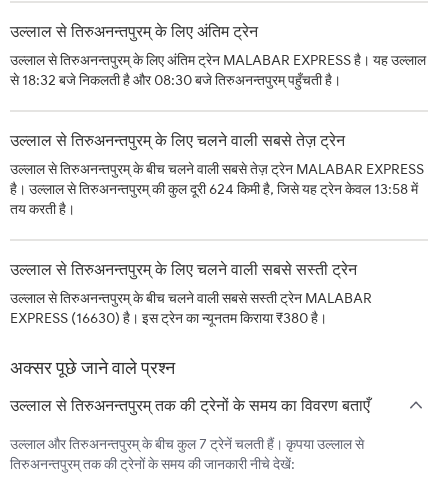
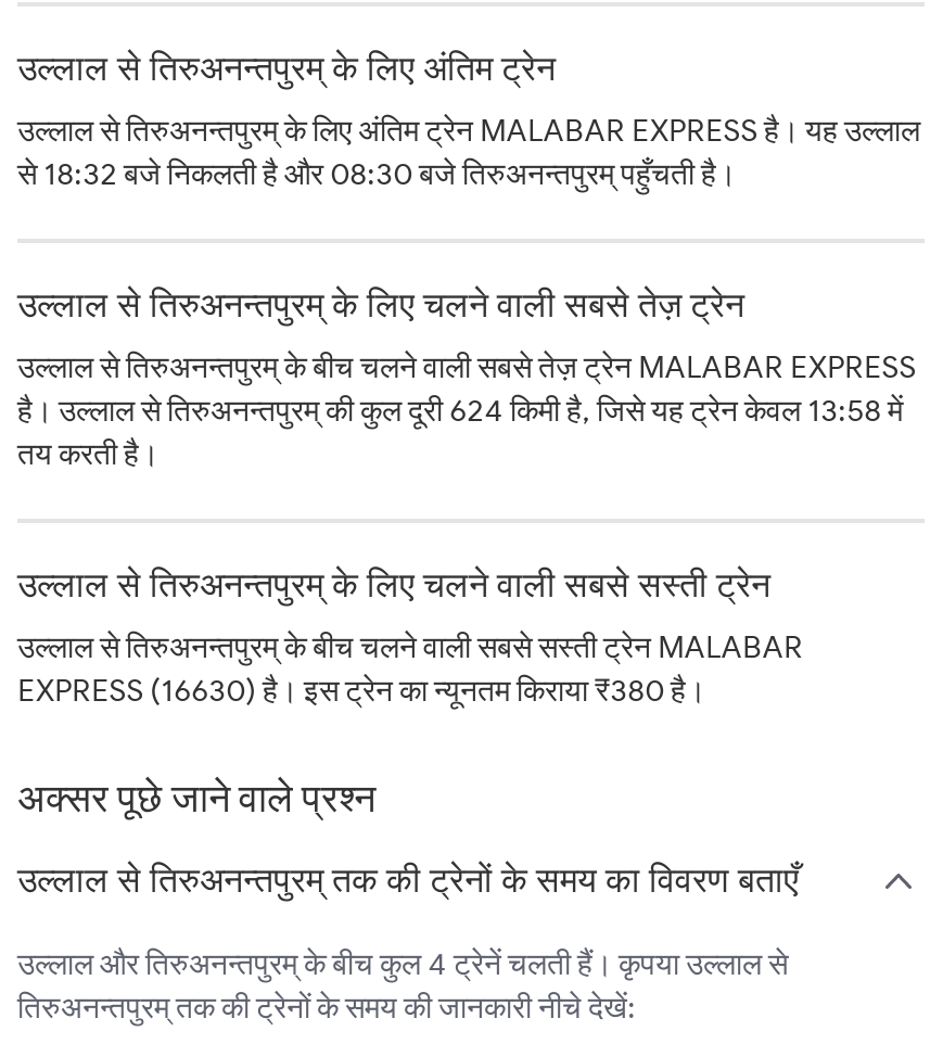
- उल्लाल और तिरुअनन्तपुरम् के बीच कुल 7 ट्रेनें चलती हैं। कृपया उल्लाल से
+ उल्लाल और तिरुअनन्तपुरम् के बीच कुल 4 ट्रेनें चलती हैं। कृपया उल्लाल से
